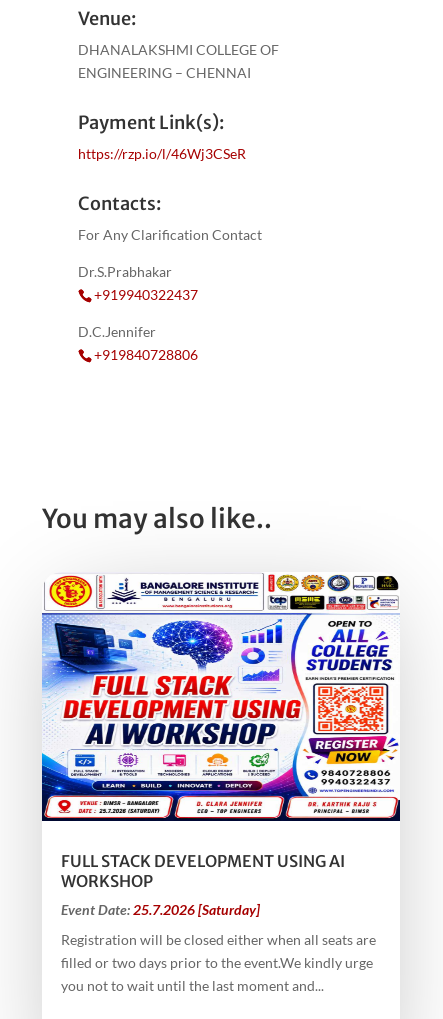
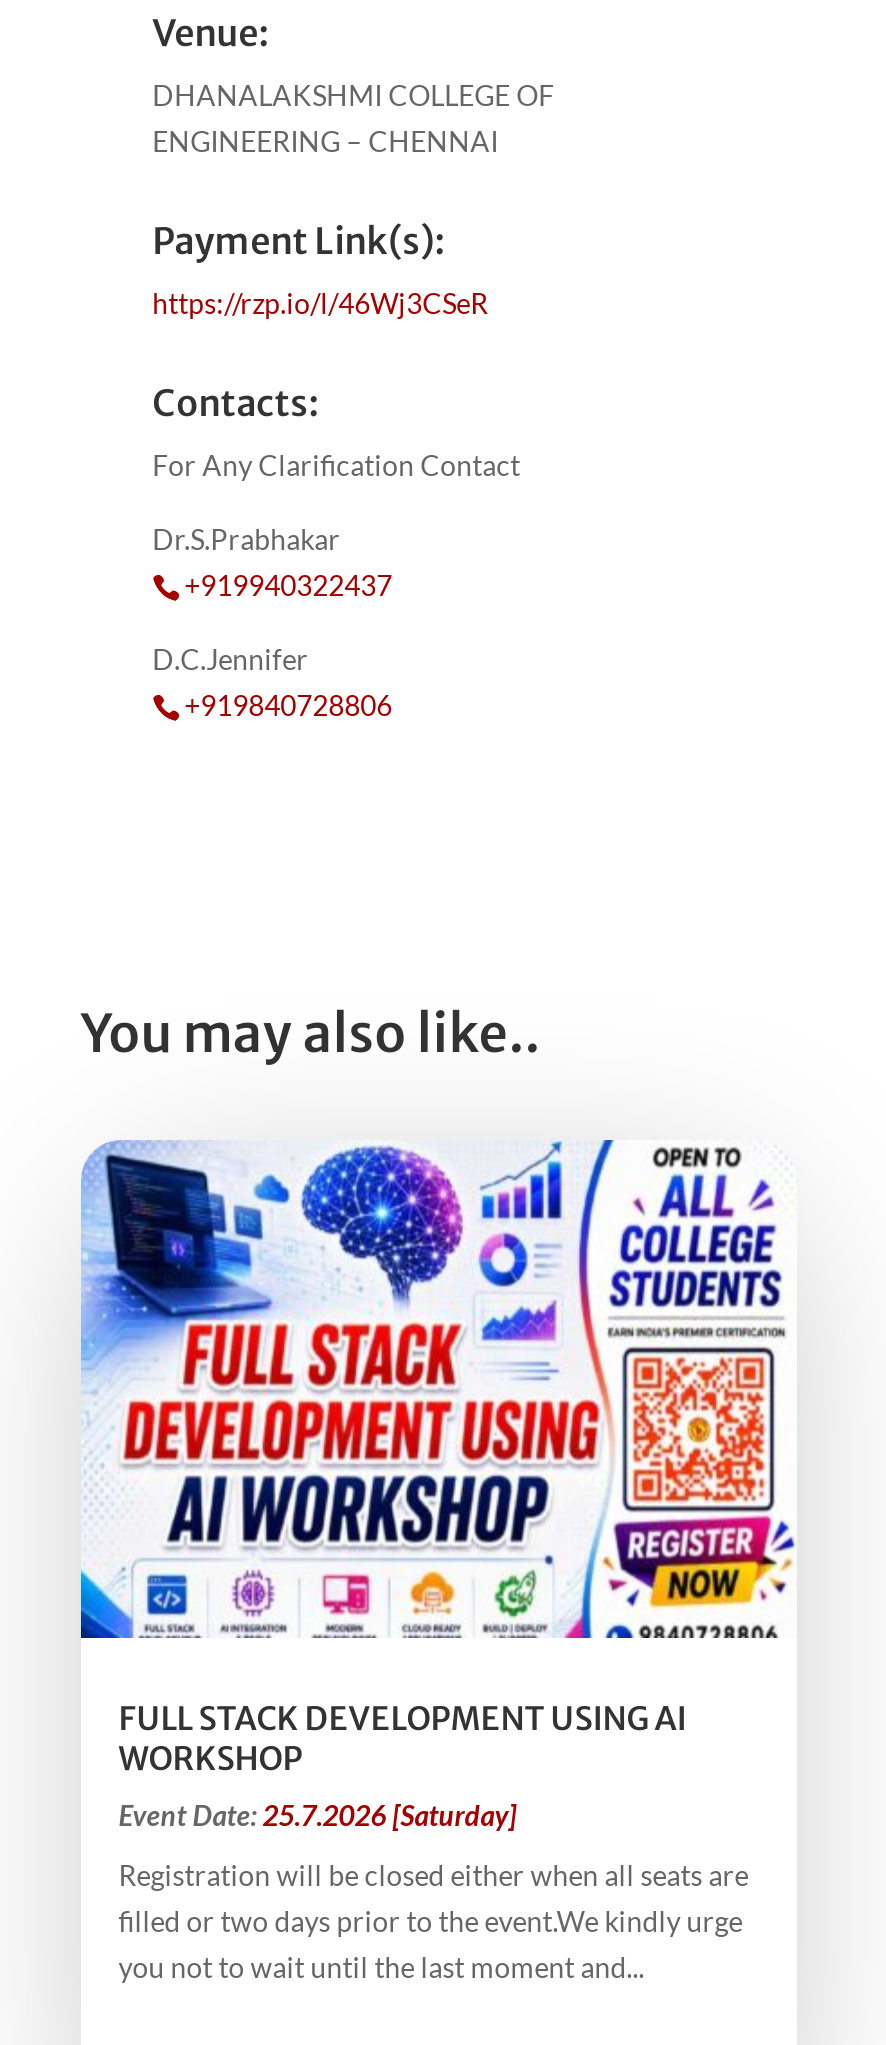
- [image]
+ [image]
